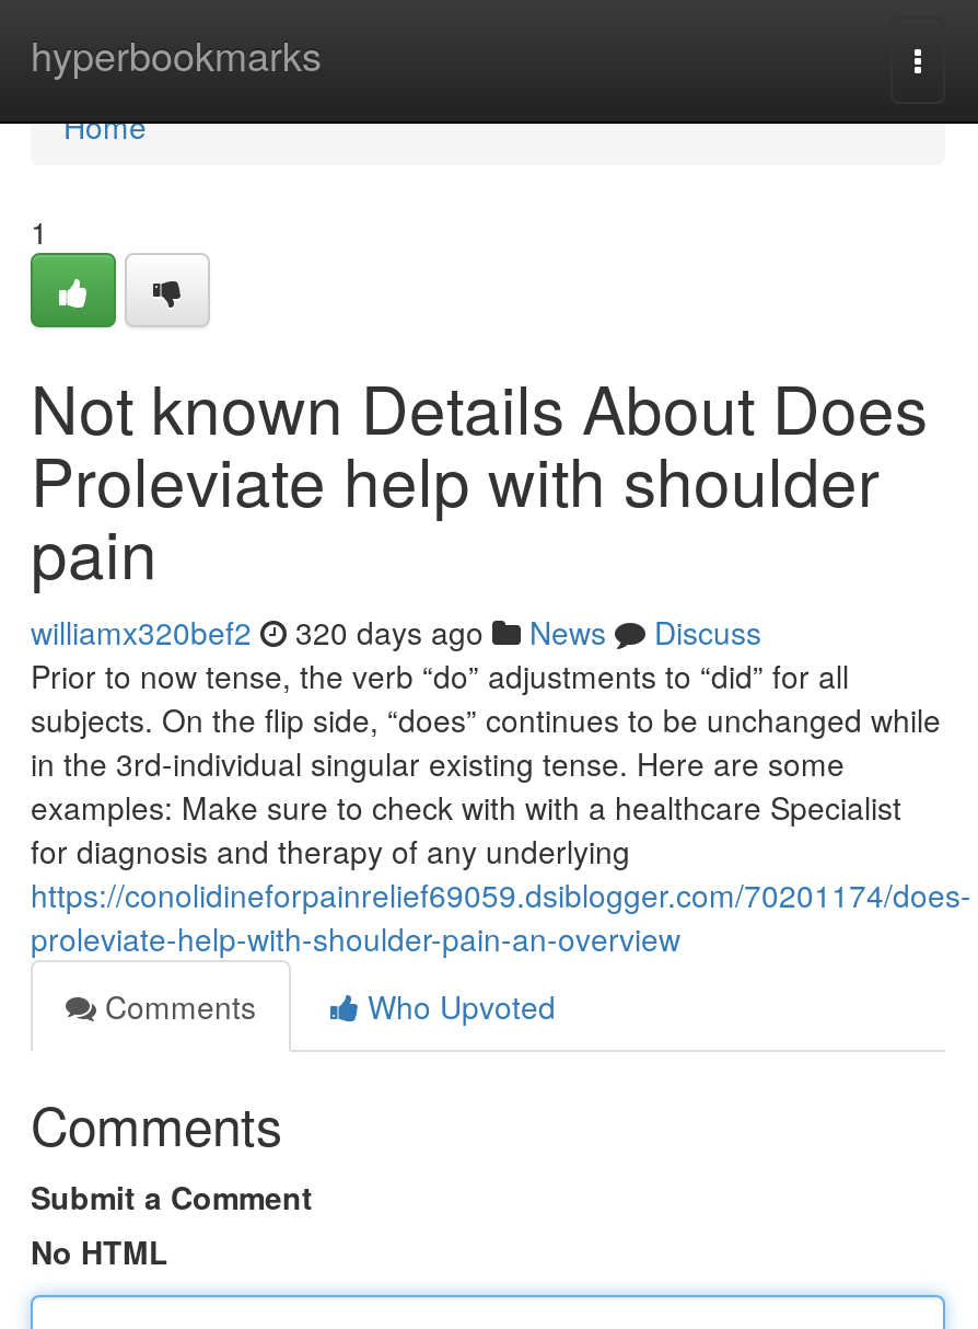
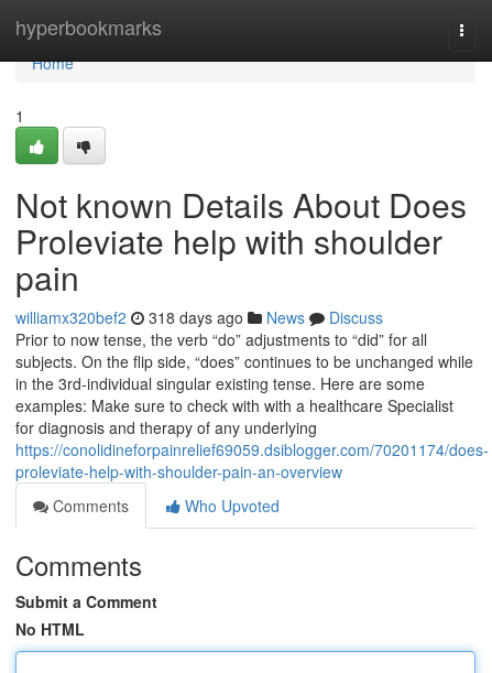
- williamx320bef2 320 days ago News Discuss
+ williamx320bef2 318 days ago News Discuss
